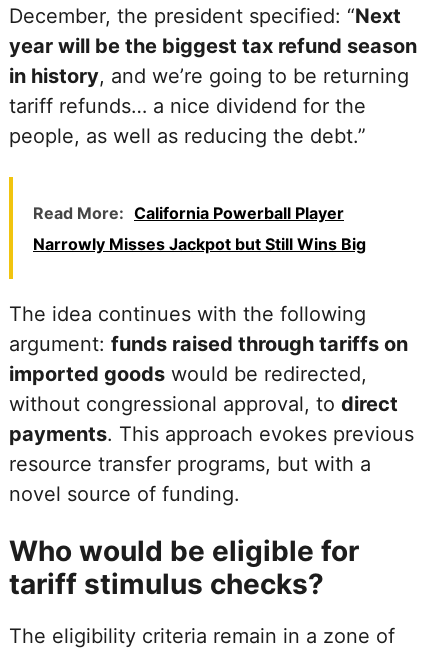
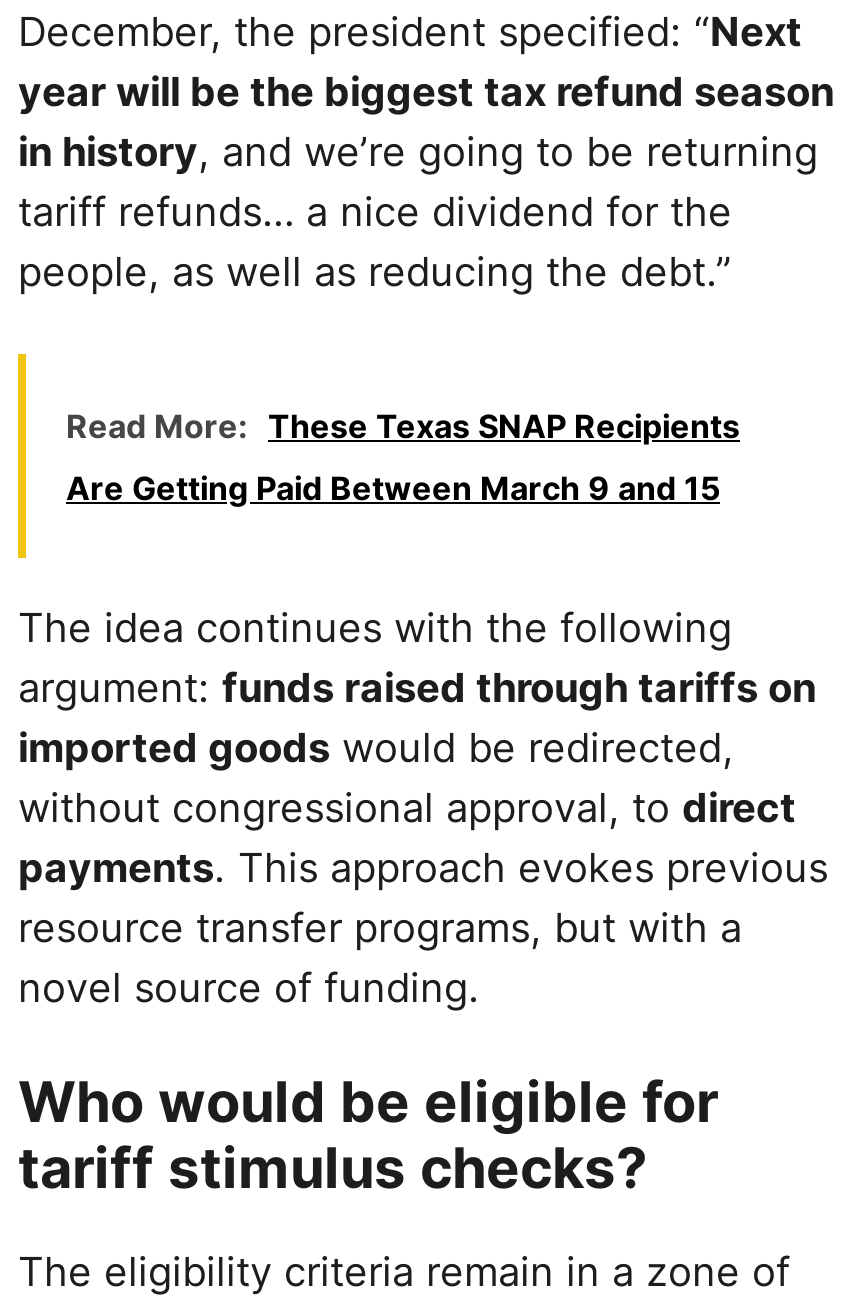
- Read More: California Powerball Player
+ Read More: These Texas SNAP Recipients

- Narrowly Misses Jackpot but Still Wins Big
+ Are Getting Paid Between March 9 and 15
